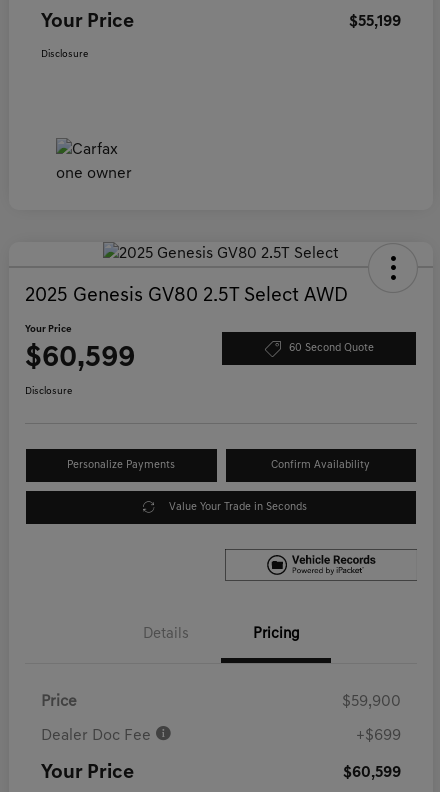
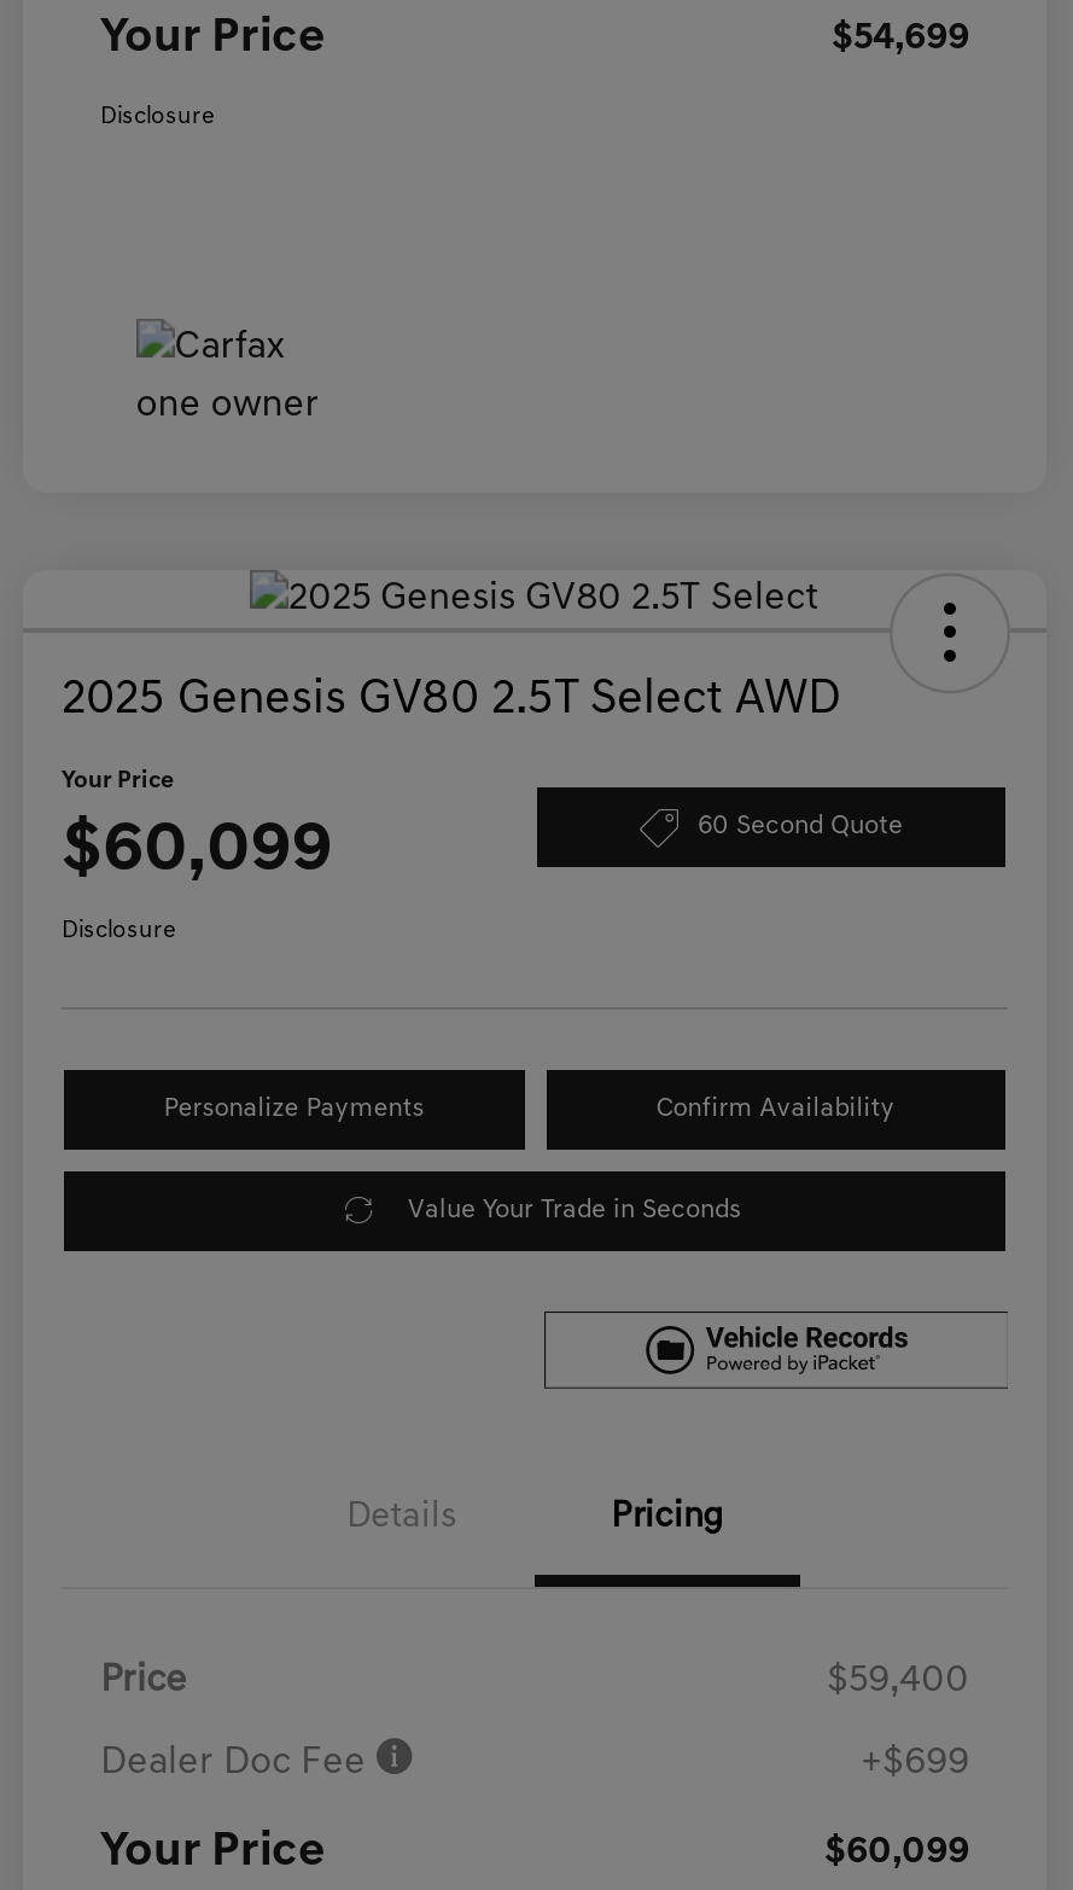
- $55,199
+ $54,699

- $60,599
+ $60,099

- $59,900
+ $59,400

- $60,599
+ $60,099
